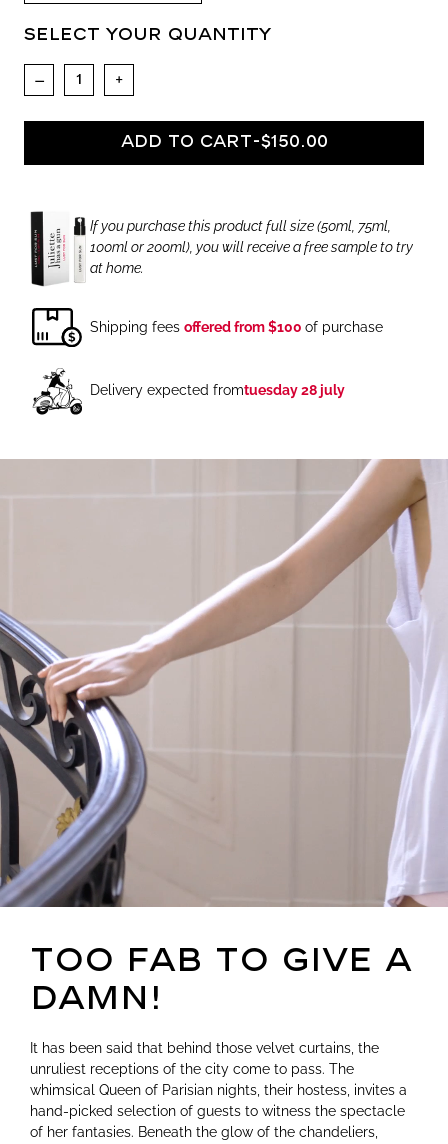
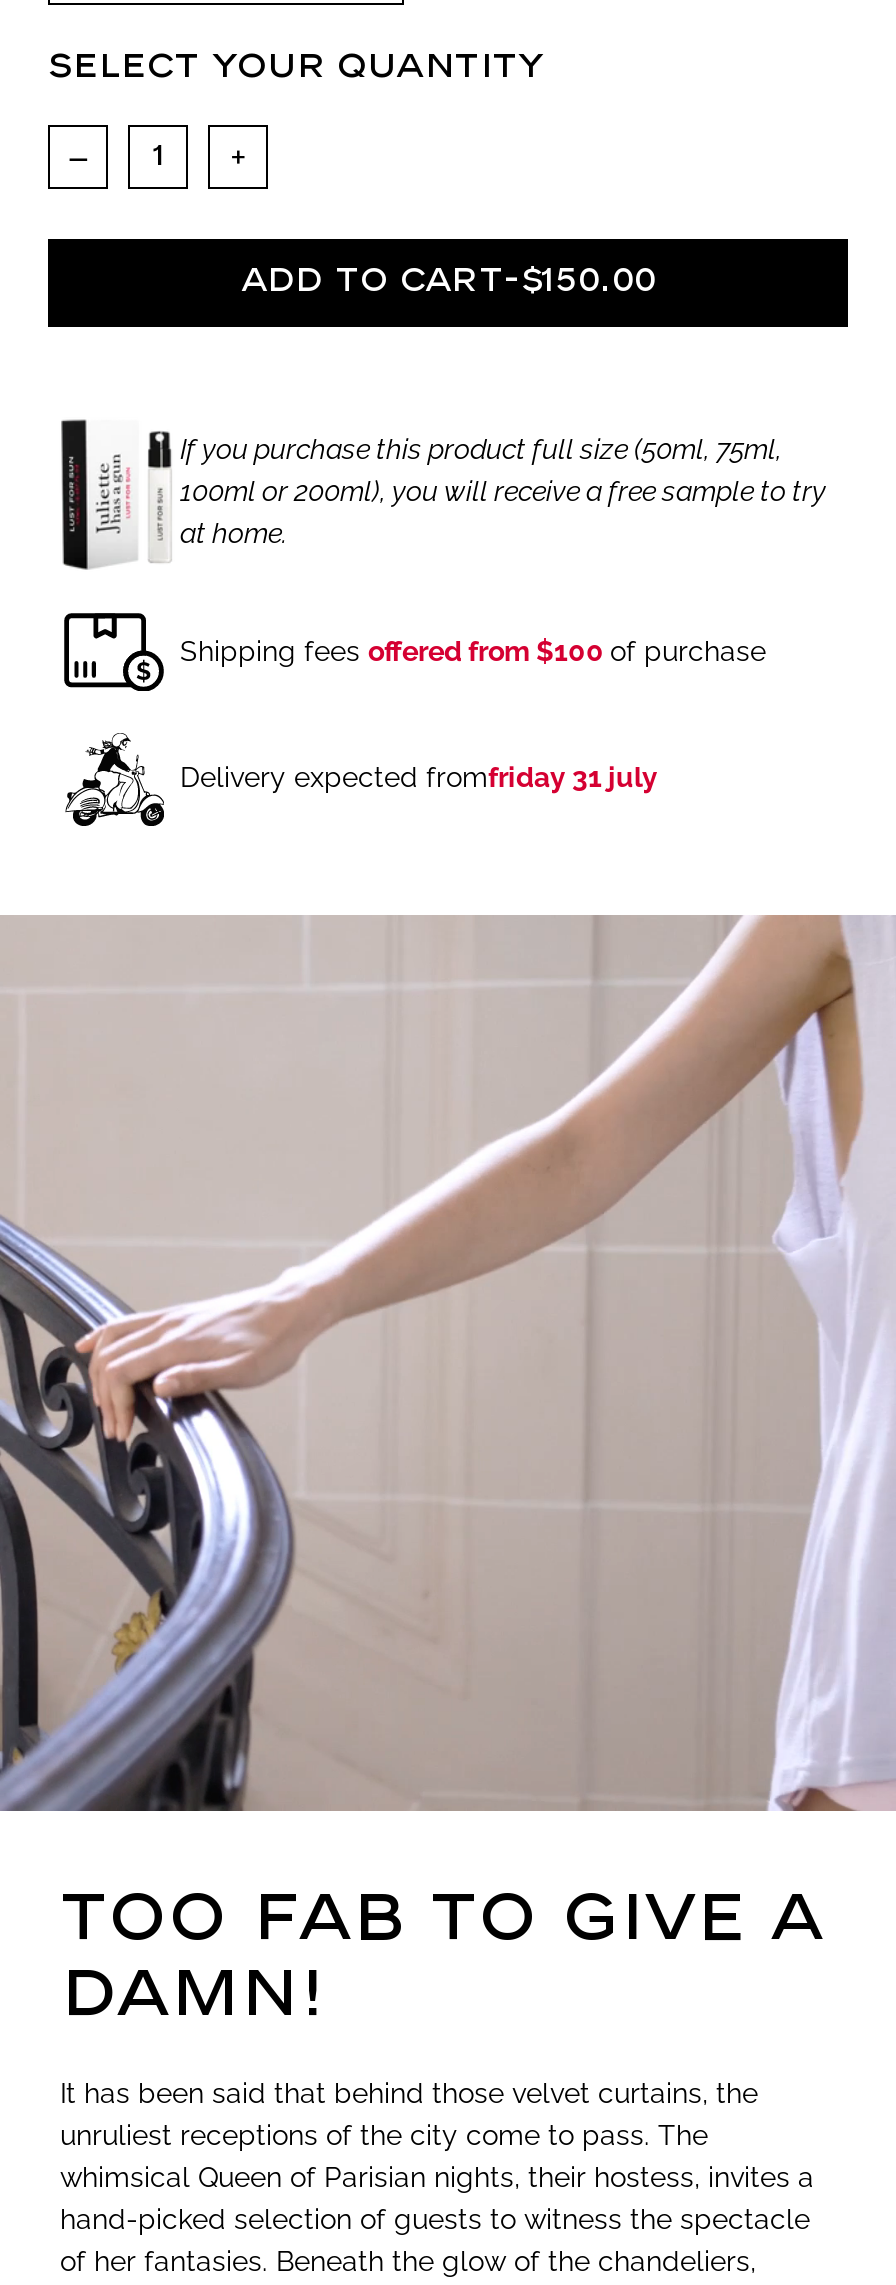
- Delivery expected fromtuesday 28 july
+ Delivery expected fromfriday 31 july
